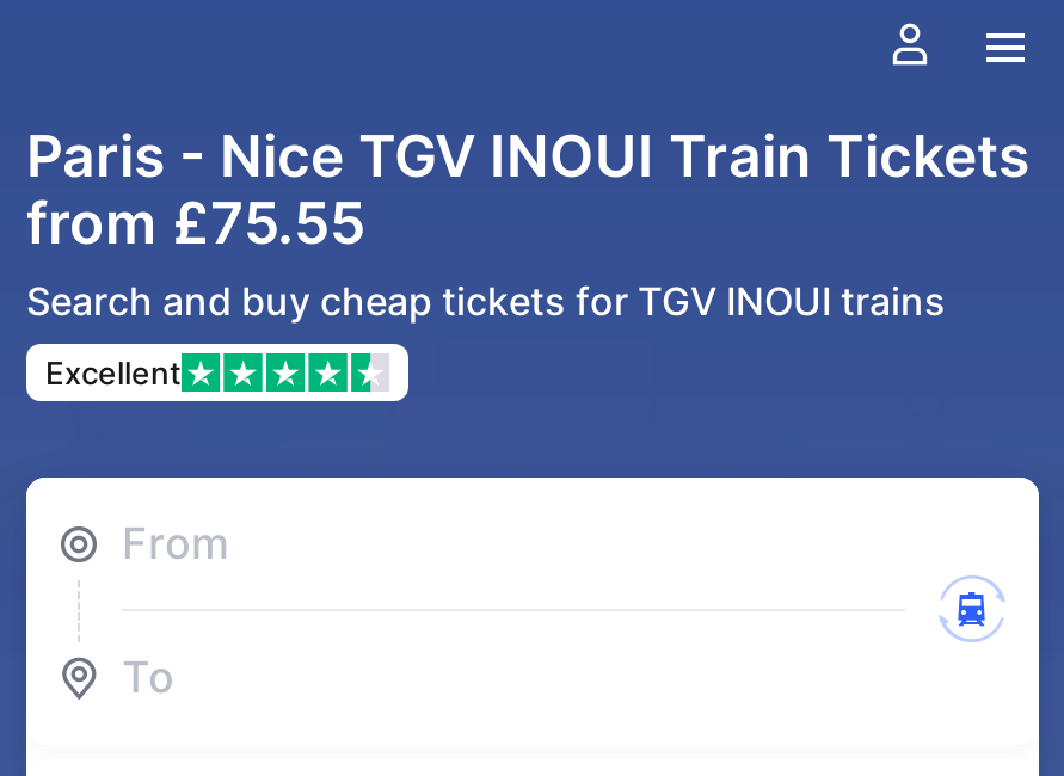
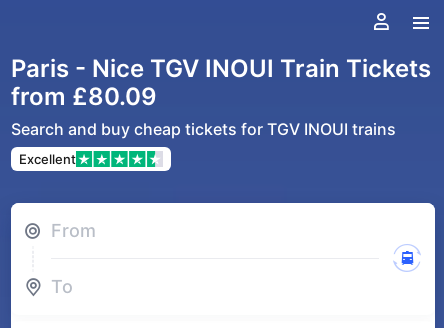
- from £75.55
+ from £80.09
